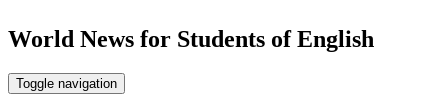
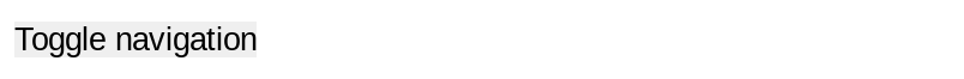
- World News for Students of English
